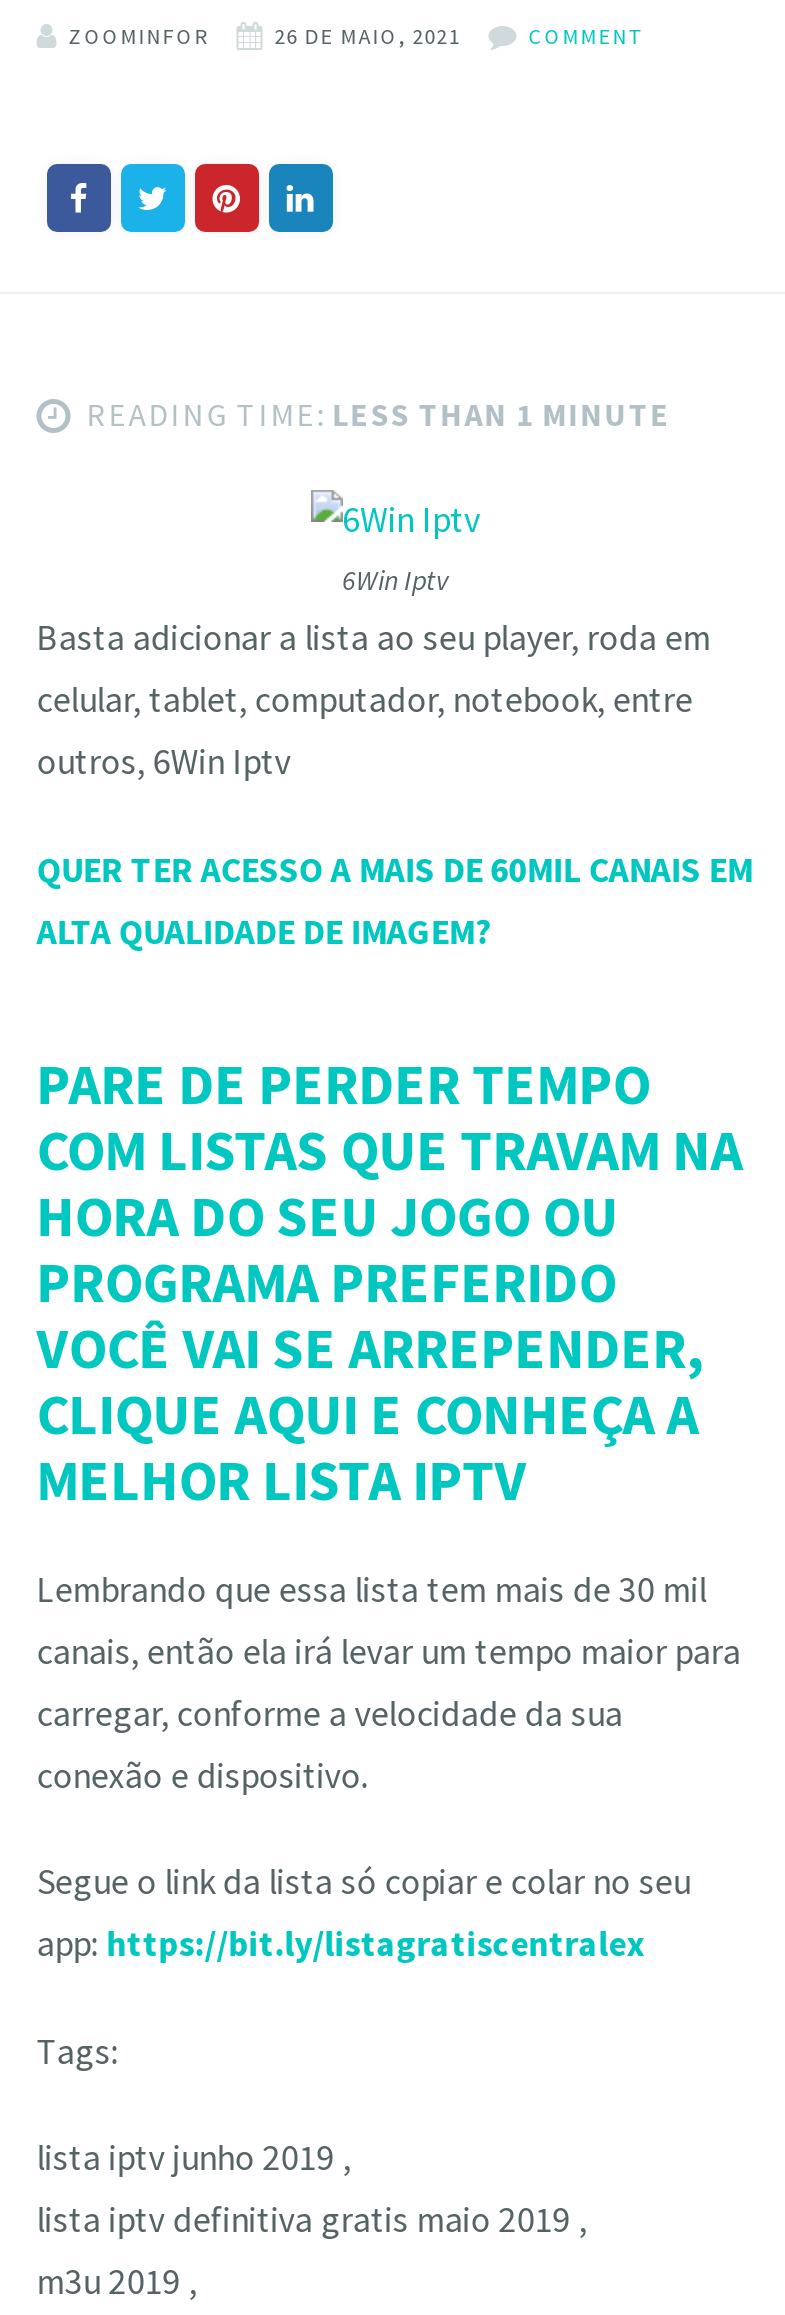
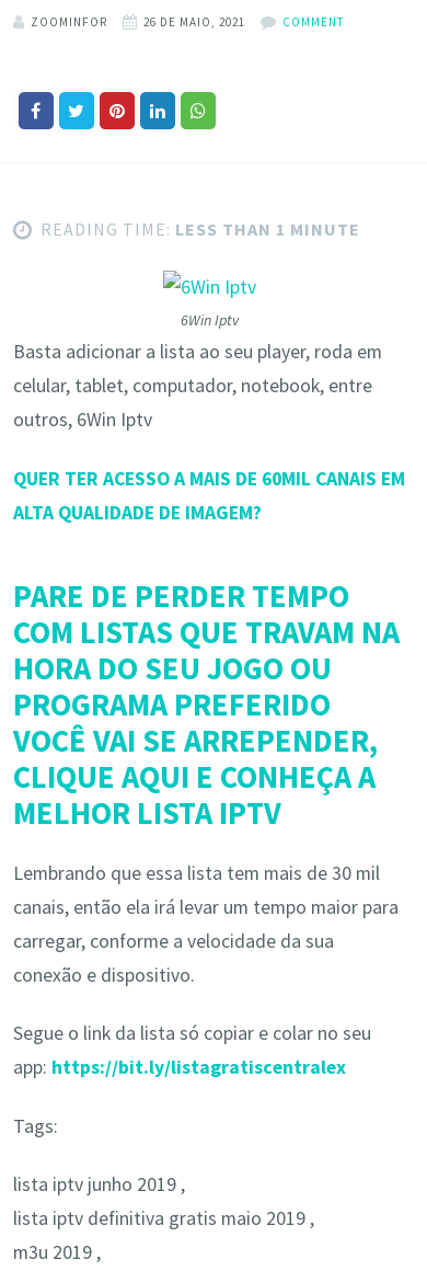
+ [image]
